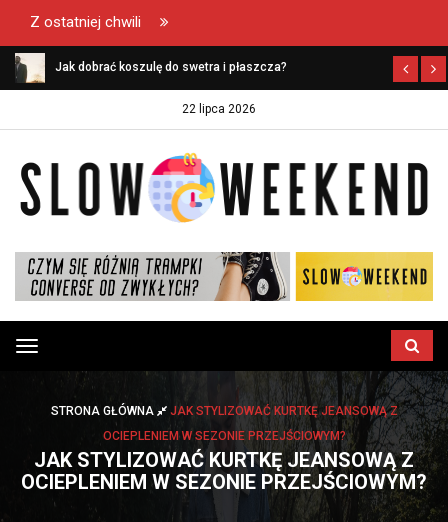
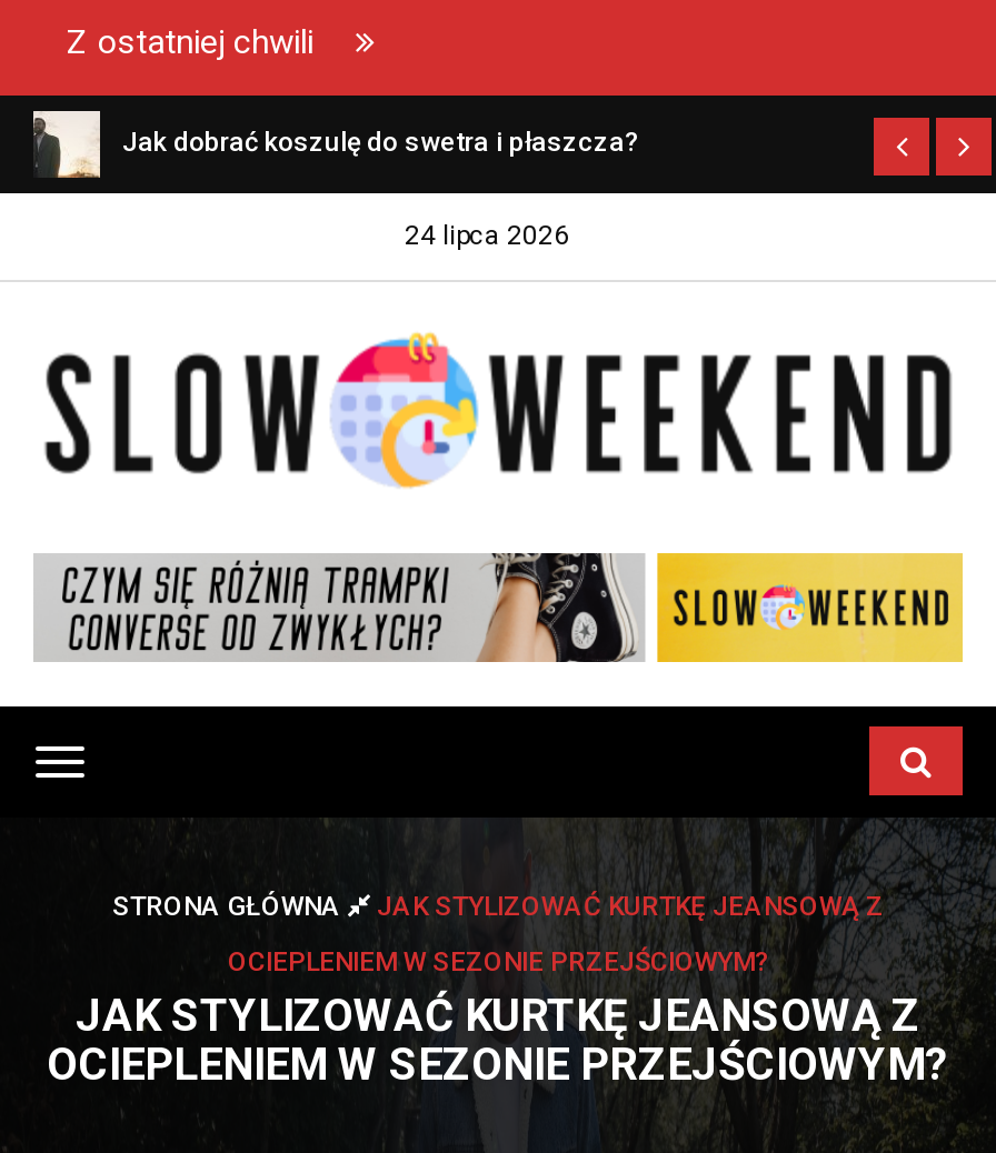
- 22 lipca 2026
+ 24 lipca 2026
